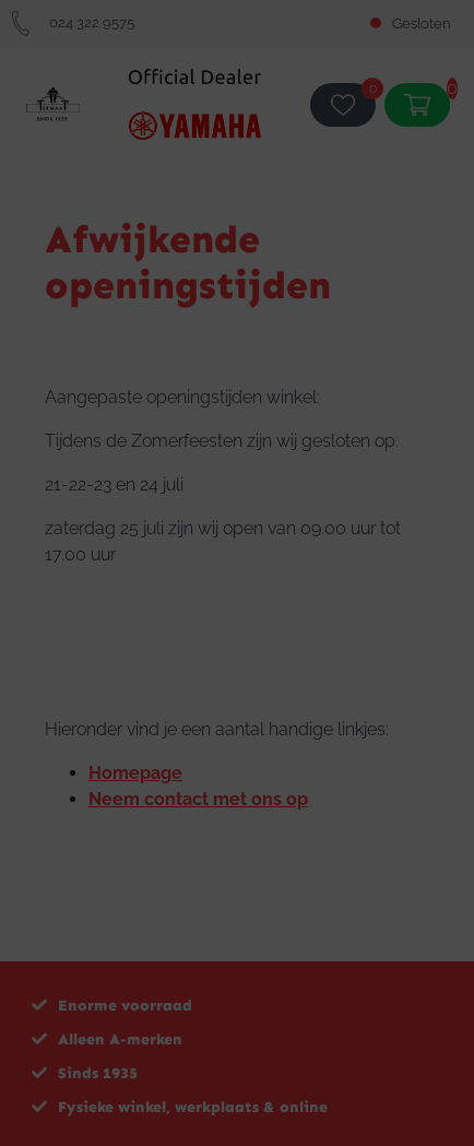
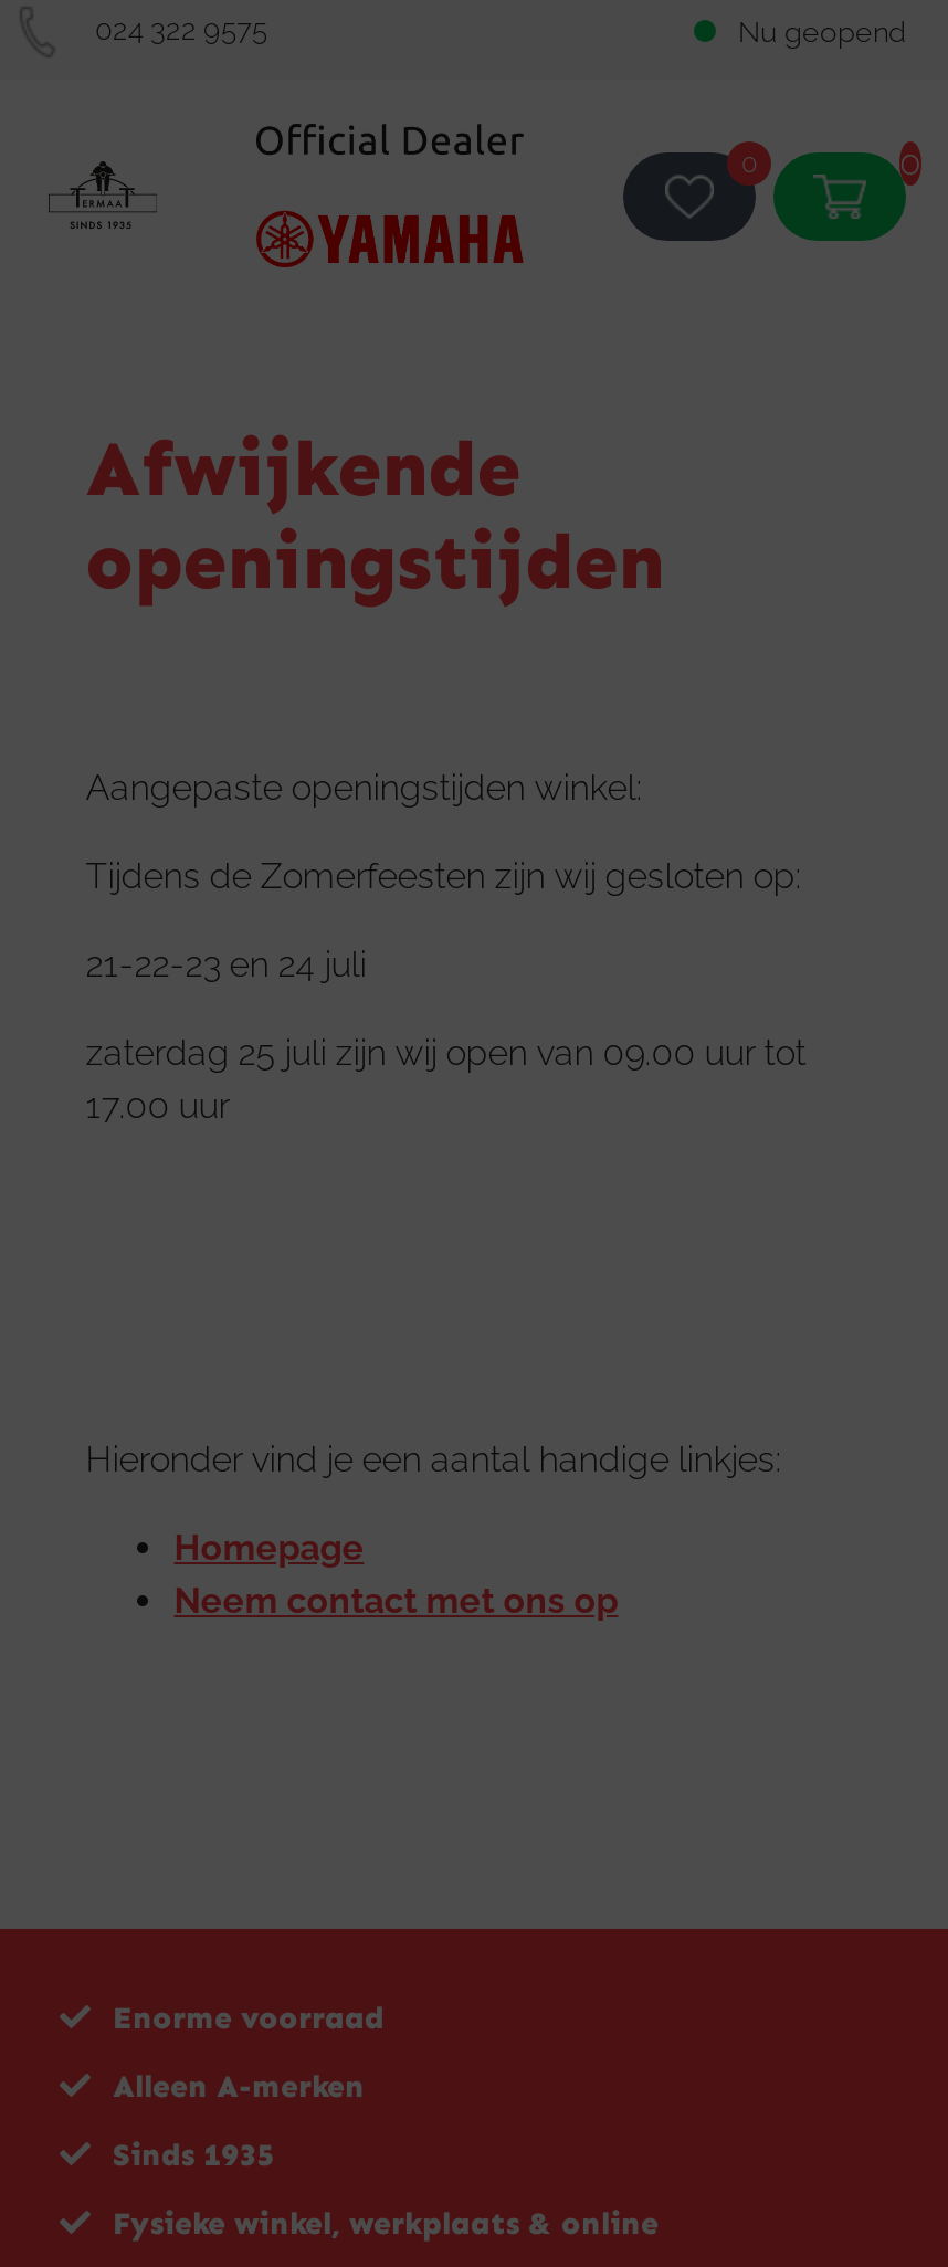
- Gesloten
+ Nu geopend
